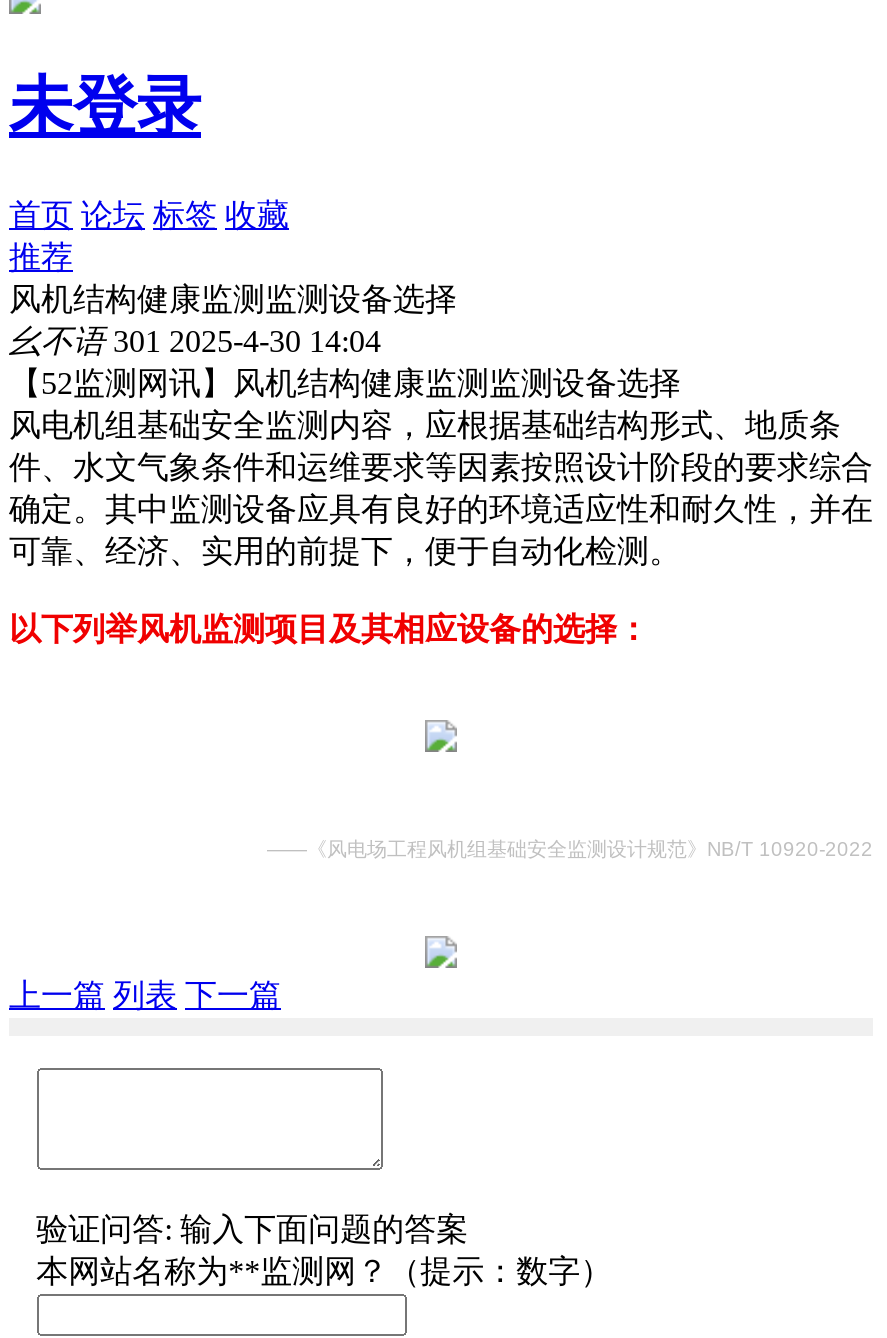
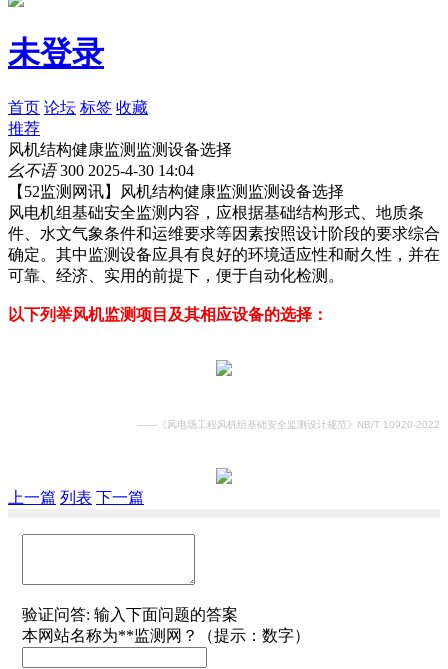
- 幺不语 301 2025-4-30 14:04
+ 幺不语 300 2025-4-30 14:04
